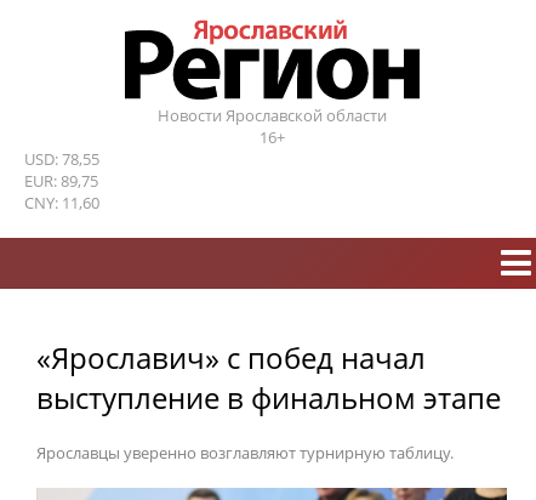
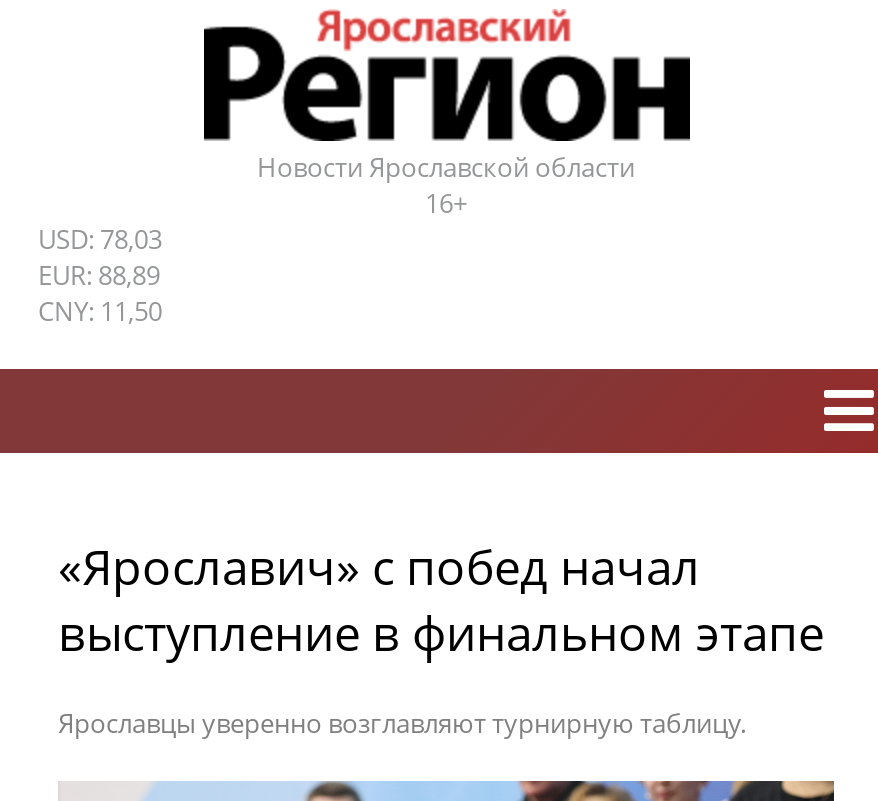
- USD: 78,55
+ USD: 78,03

- EUR: 89,75
+ EUR: 88,89

- CNY: 11,60
+ CNY: 11,50
